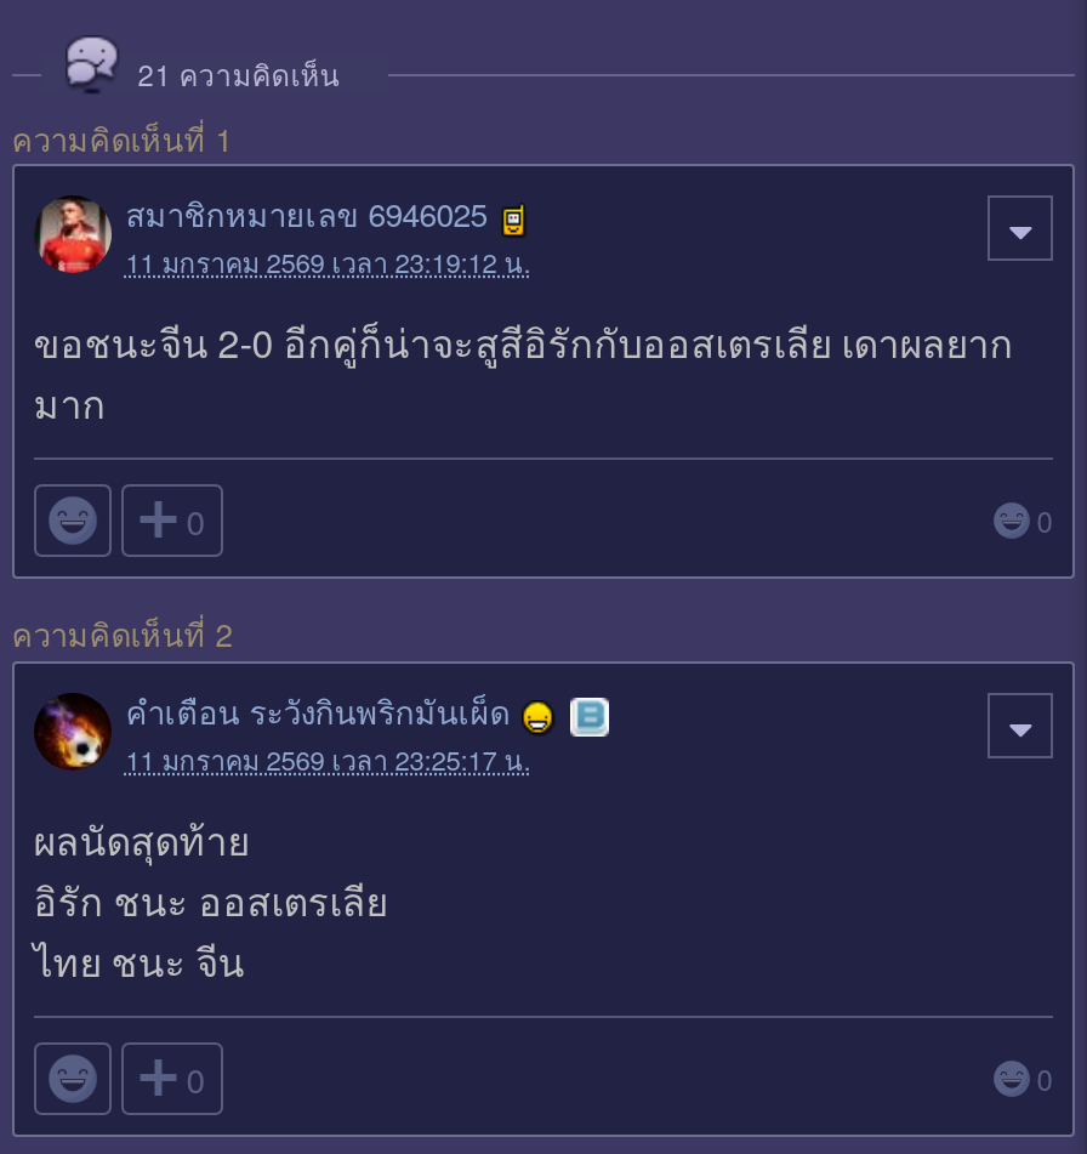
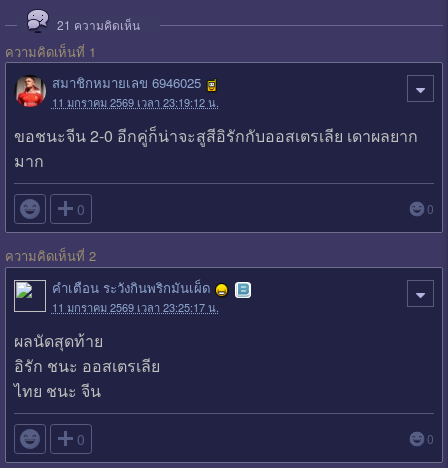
- [image]
+ [image]
